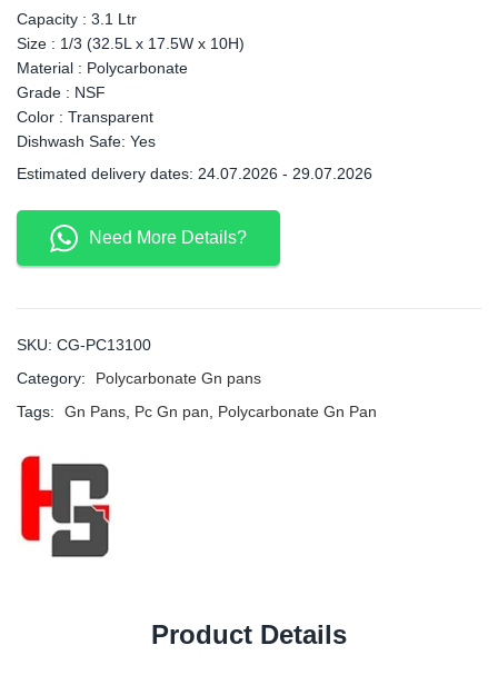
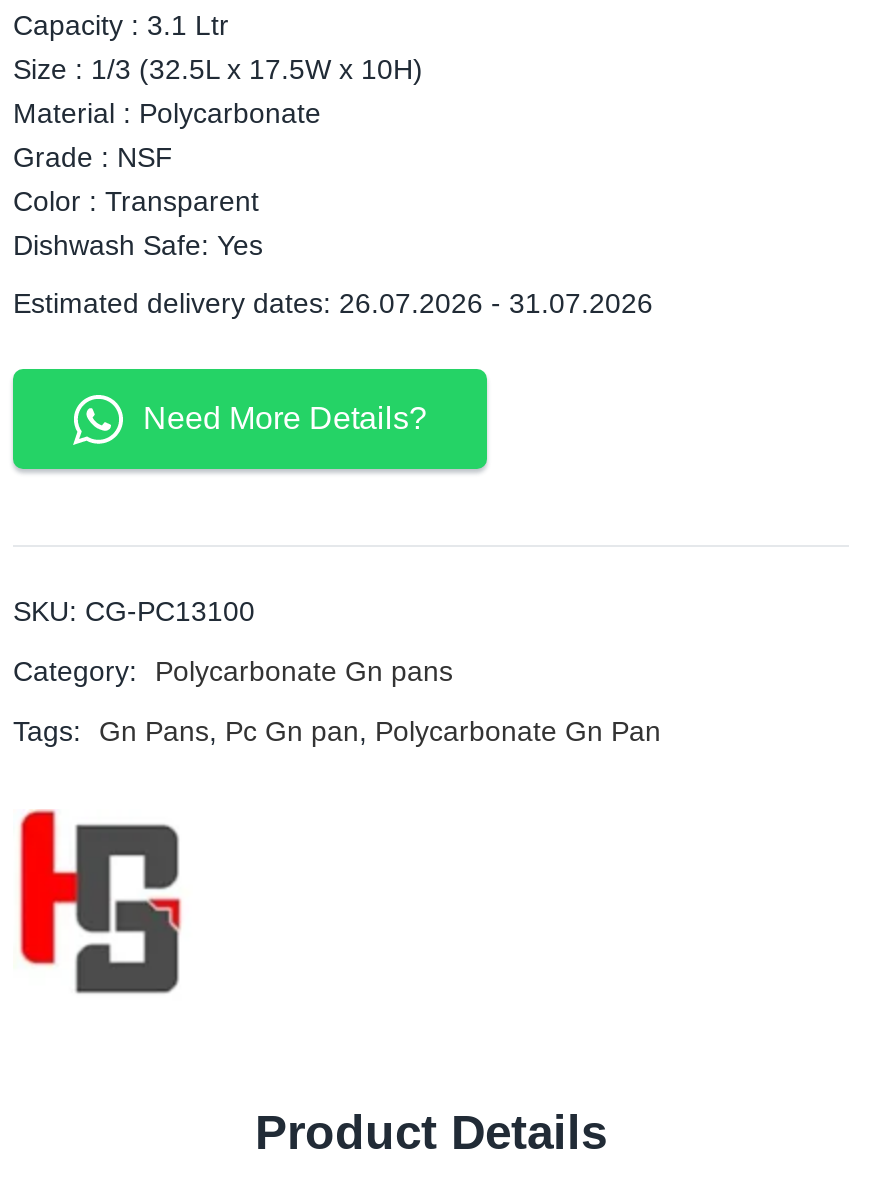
- Estimated delivery dates: 24.07.2026 - 29.07.2026
+ Estimated delivery dates: 26.07.2026 - 31.07.2026
